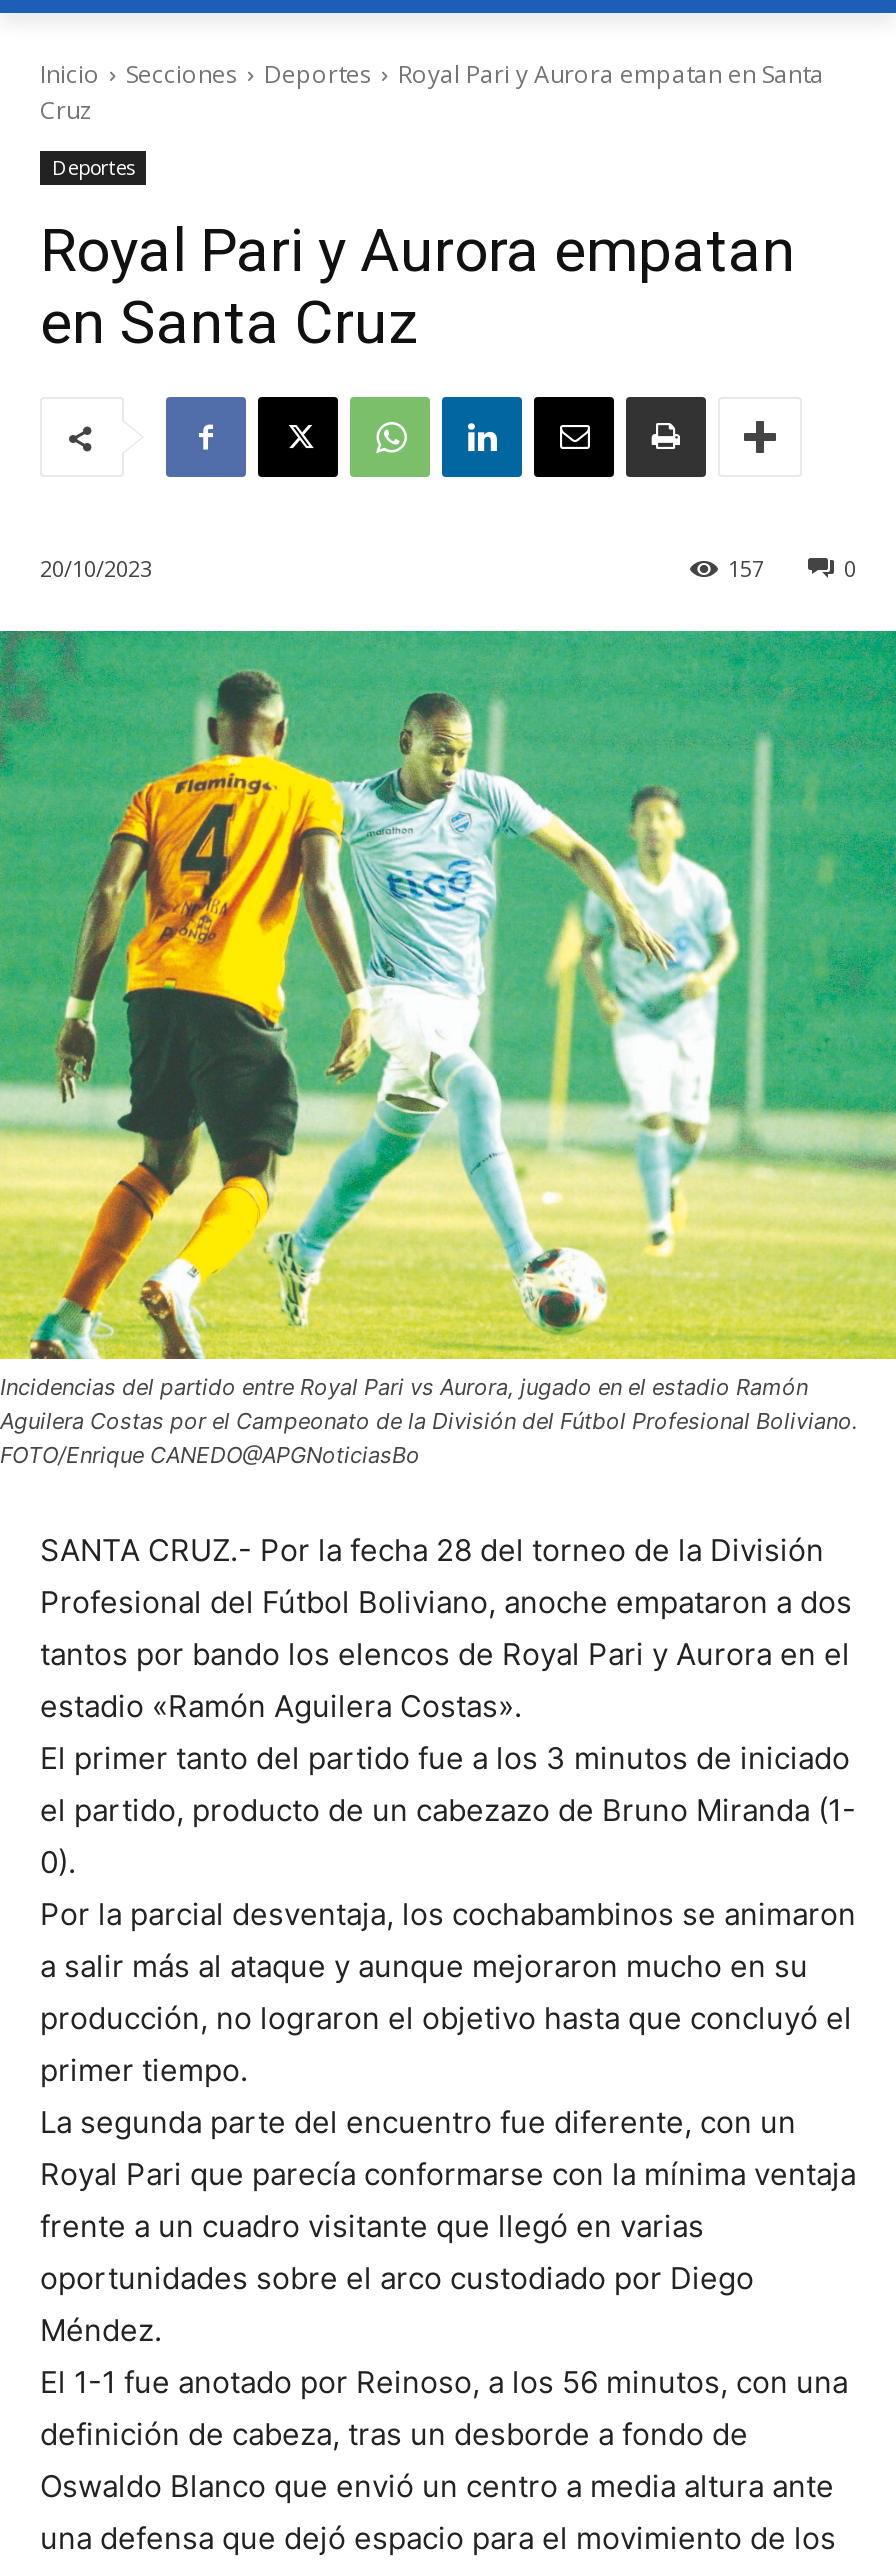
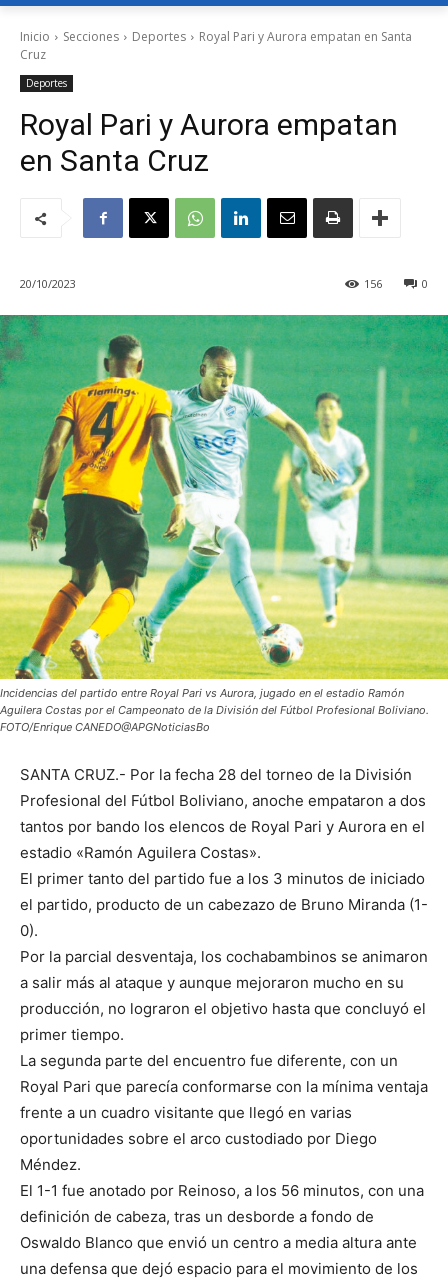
- 157
+ 156
